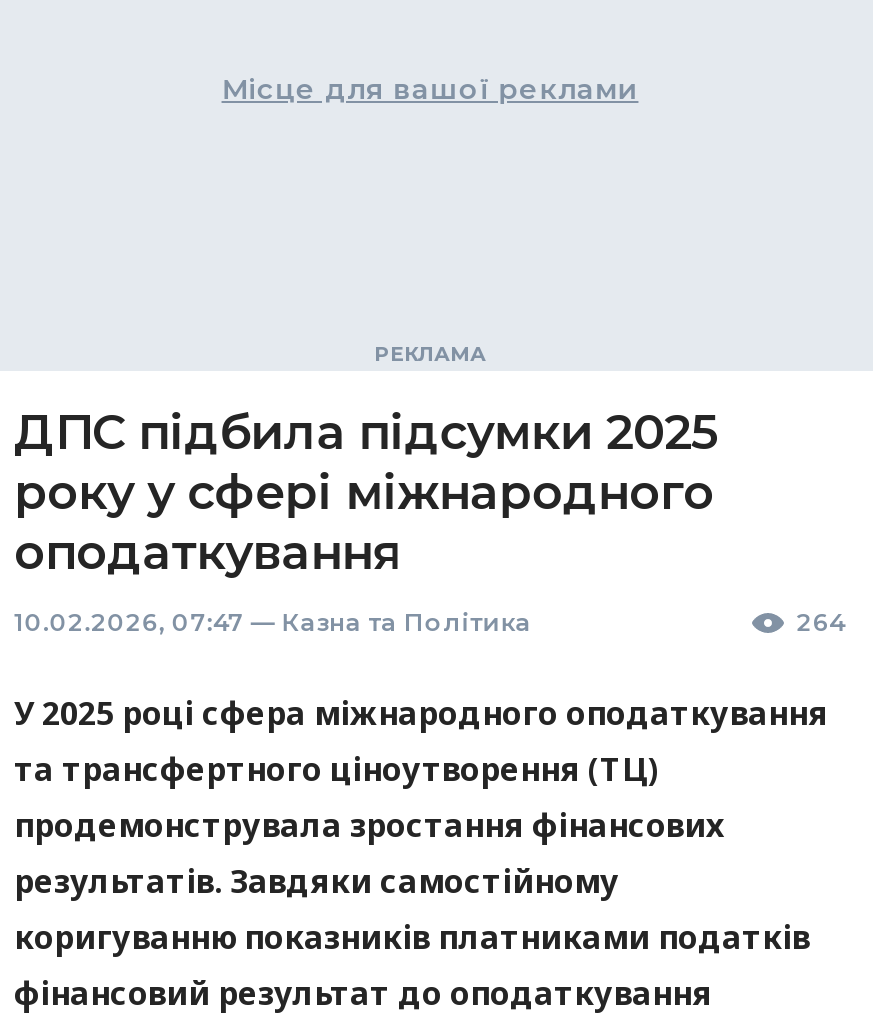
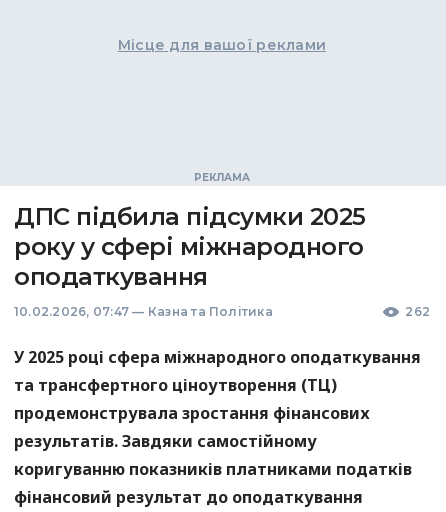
- 264
+ 262
